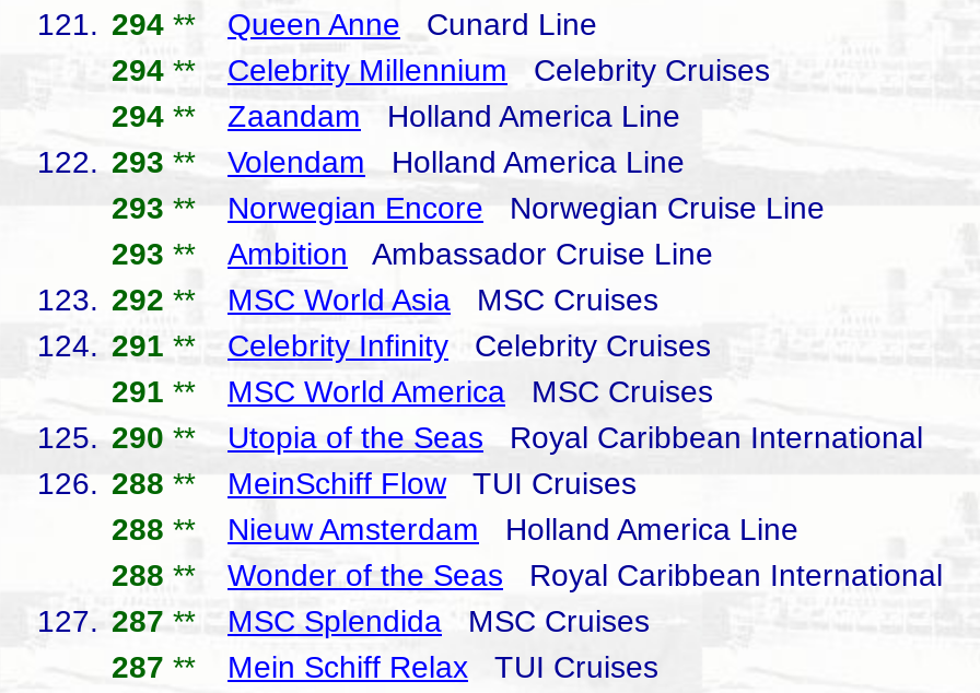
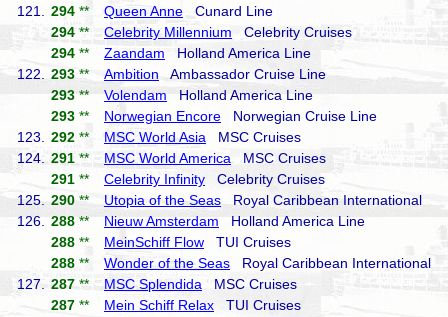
- 122. 293 ** Volendam Holland America Line
+ 122. 293 ** Ambition Ambassador Cruise Line
+ 293 ** Volendam Holland America Line

moved down: 293 ** Norwegian Encore Norwegian Cruise Line

- 293 ** Ambition Ambassador Cruise Line

- 124. 291 ** Celebrity Infinity Celebrity Cruises
- 291 ** MSC World America MSC Cruises
+ 124. 291 ** MSC World America MSC Cruises
+ 291 ** Celebrity Infinity Celebrity Cruises

- 126. 288 ** MeinSchiff Flow TUI Cruises
- 288 ** Nieuw Amsterdam Holland America Line
+ 126. 288 ** Nieuw Amsterdam Holland America Line
+ 288 ** MeinSchiff Flow TUI Cruises
